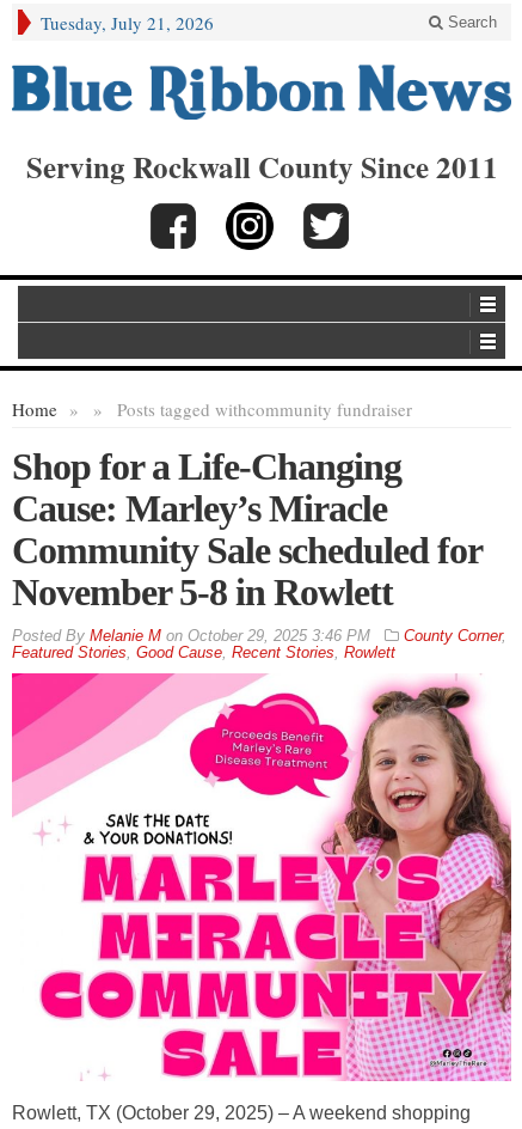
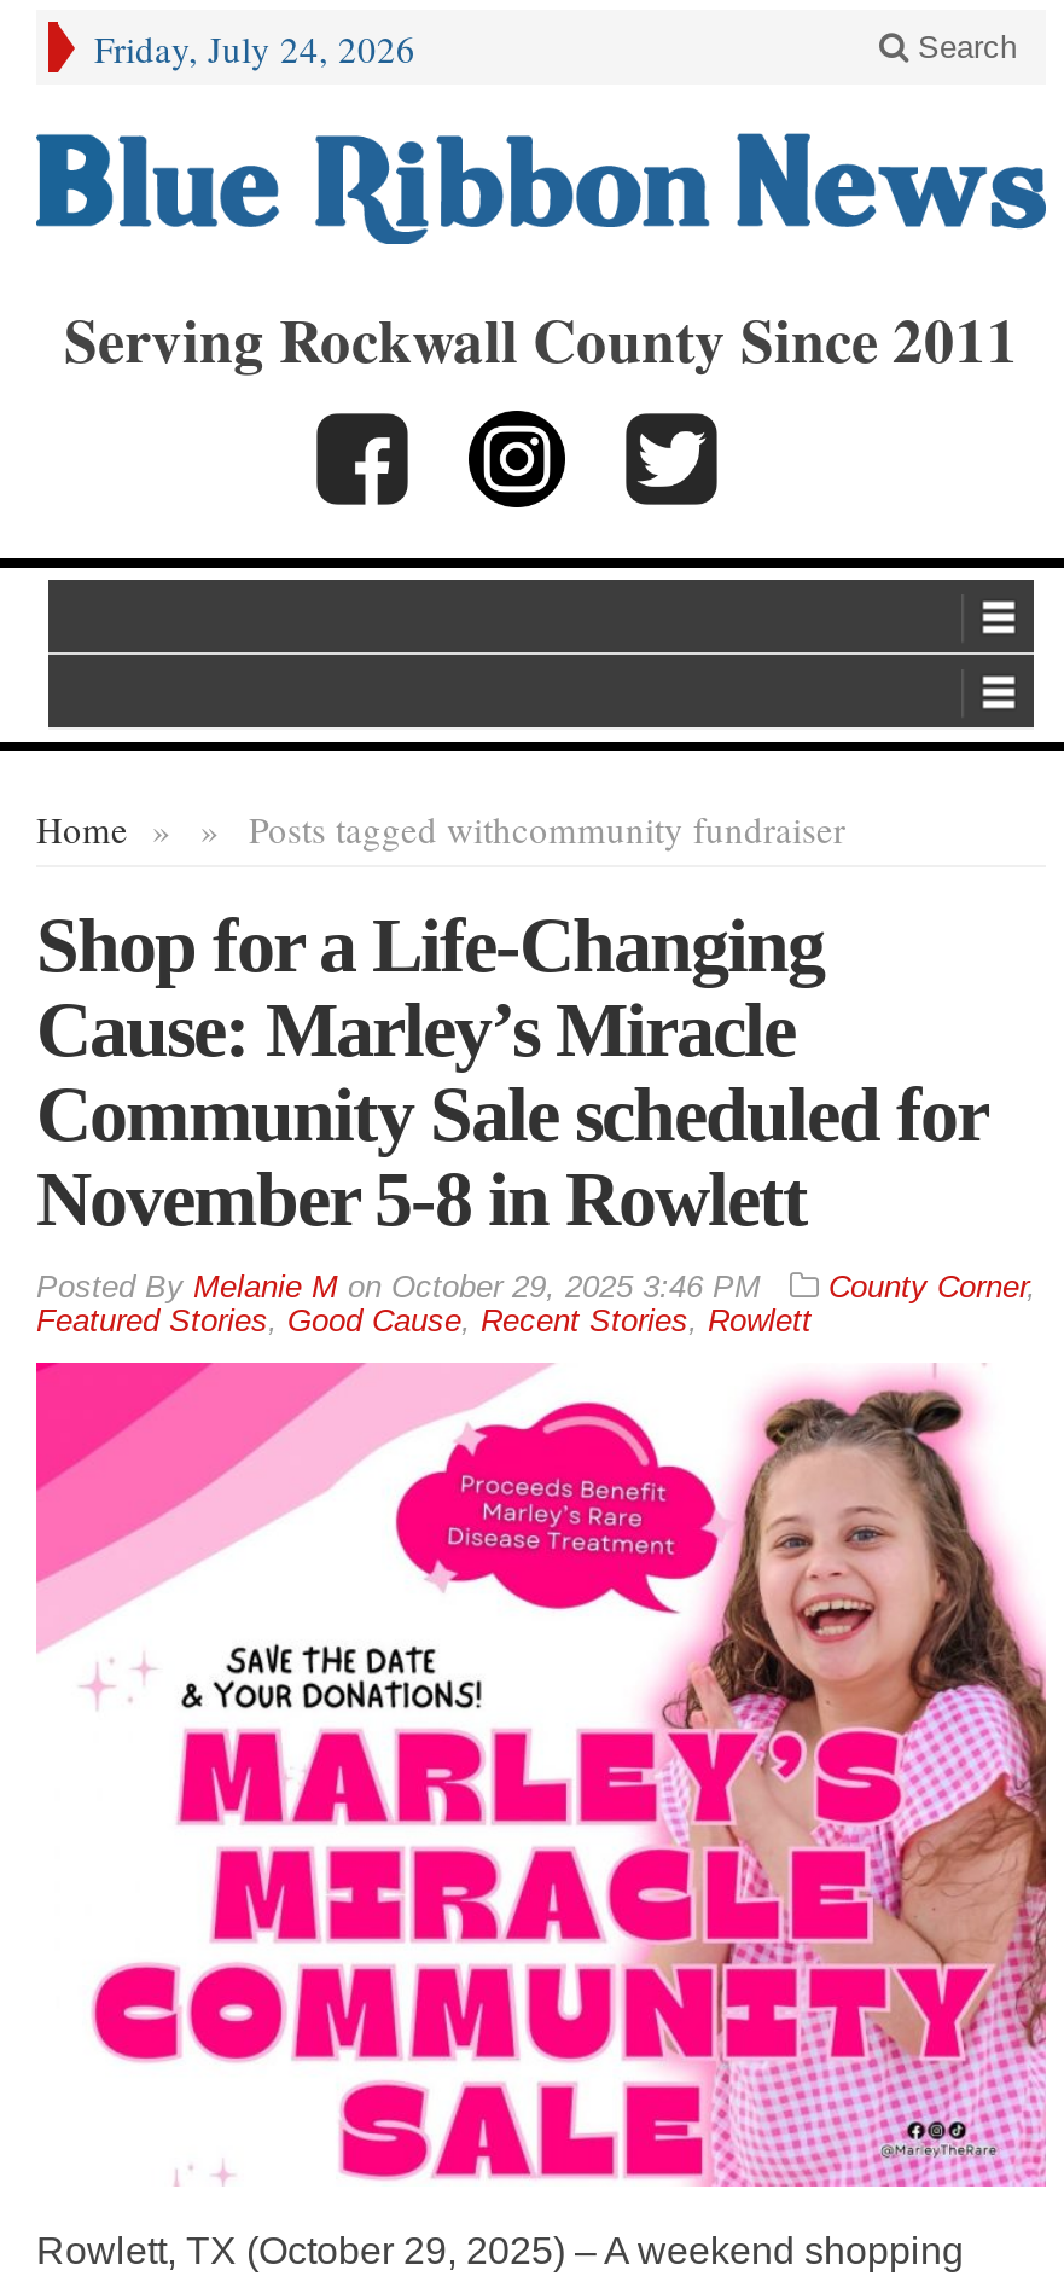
- Tuesday, July 21, 2026
+ Friday, July 24, 2026
